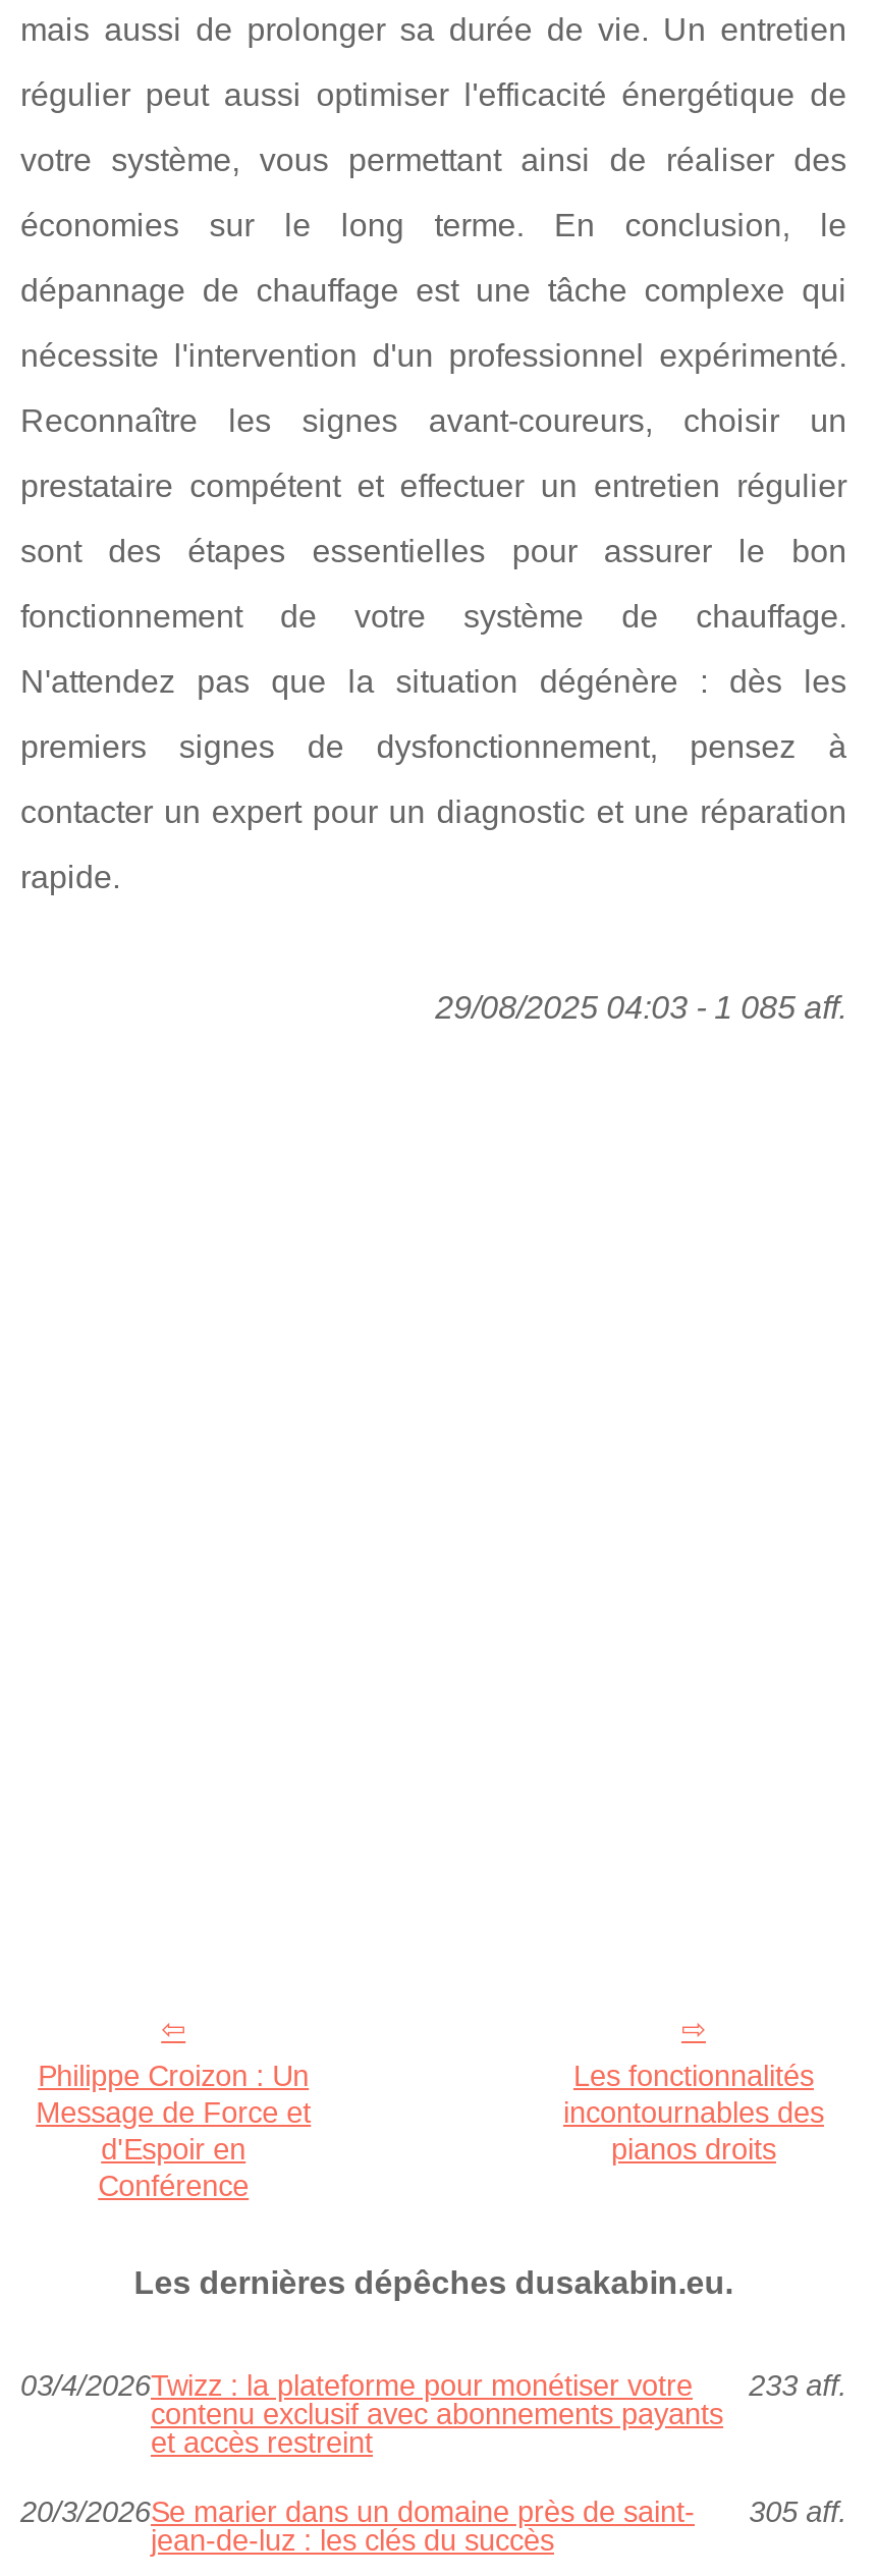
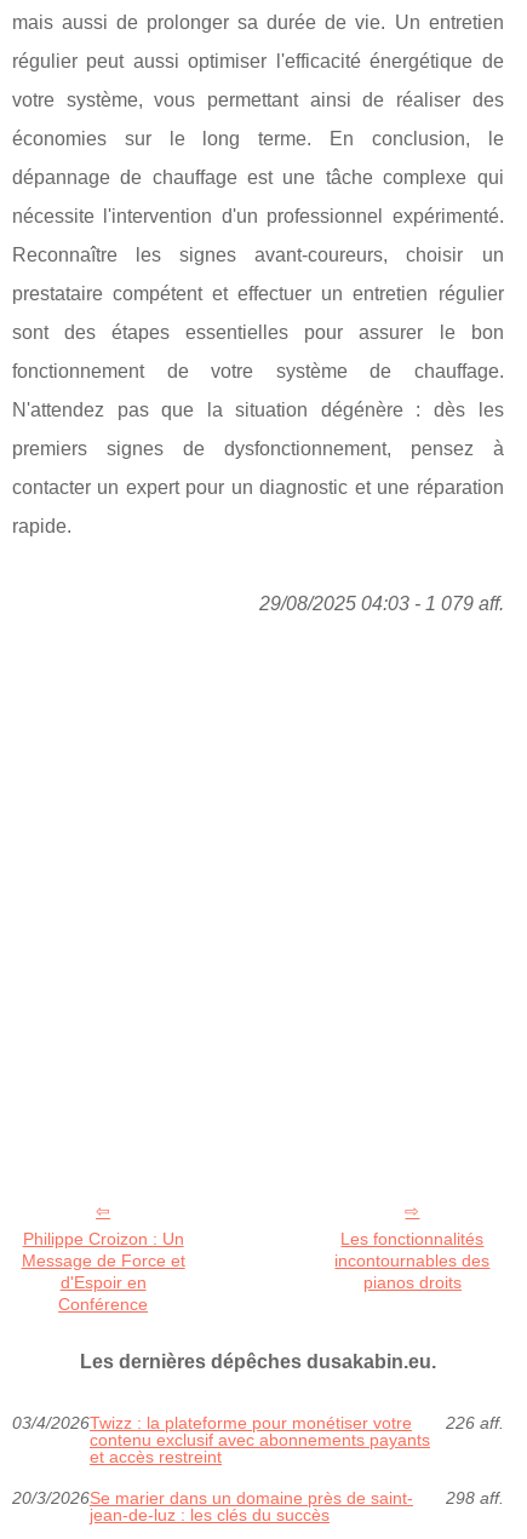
- 29/08/2025 04:03 - 1 085 aff.
+ 29/08/2025 04:03 - 1 079 aff.

- 03/4/2026Twizz : la plateforme pour monétiser votre 233 aff.
+ 03/4/2026Twizz : la plateforme pour monétiser votre 226 aff.

- 20/3/2026Se marier dans un domaine près de saint- 305 aff.
+ 20/3/2026Se marier dans un domaine près de saint- 298 aff.
